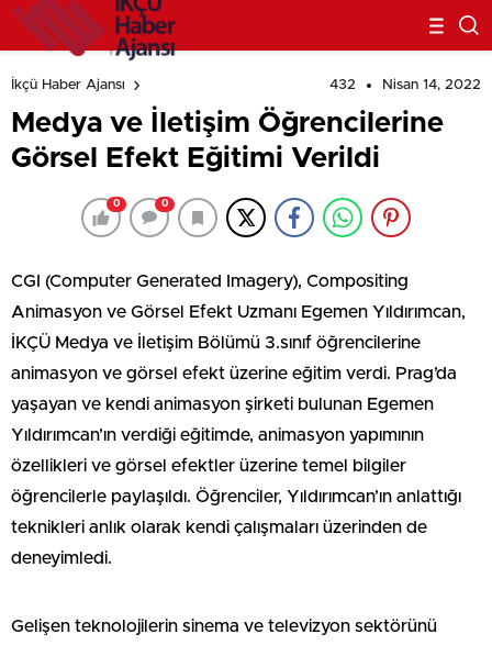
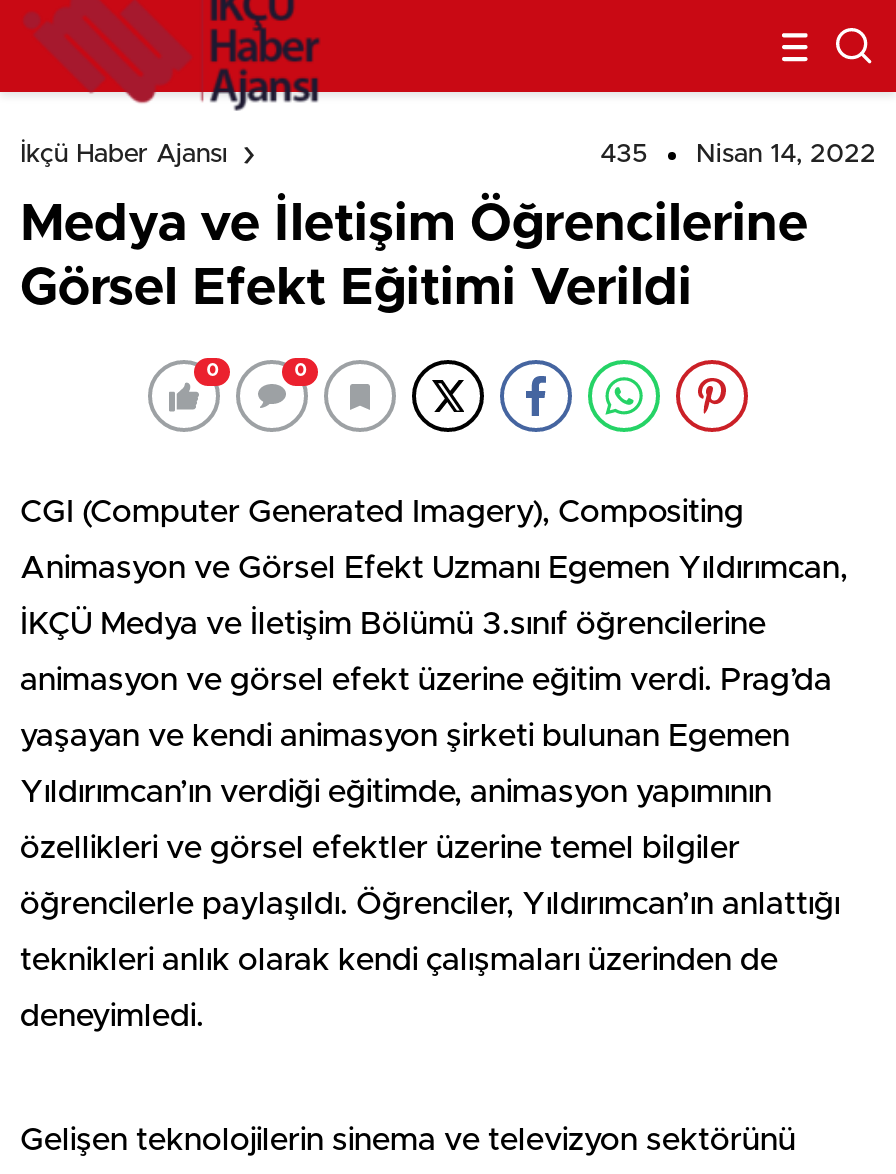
- 432 Nisan 14, 2022
+ 435 Nisan 14, 2022
